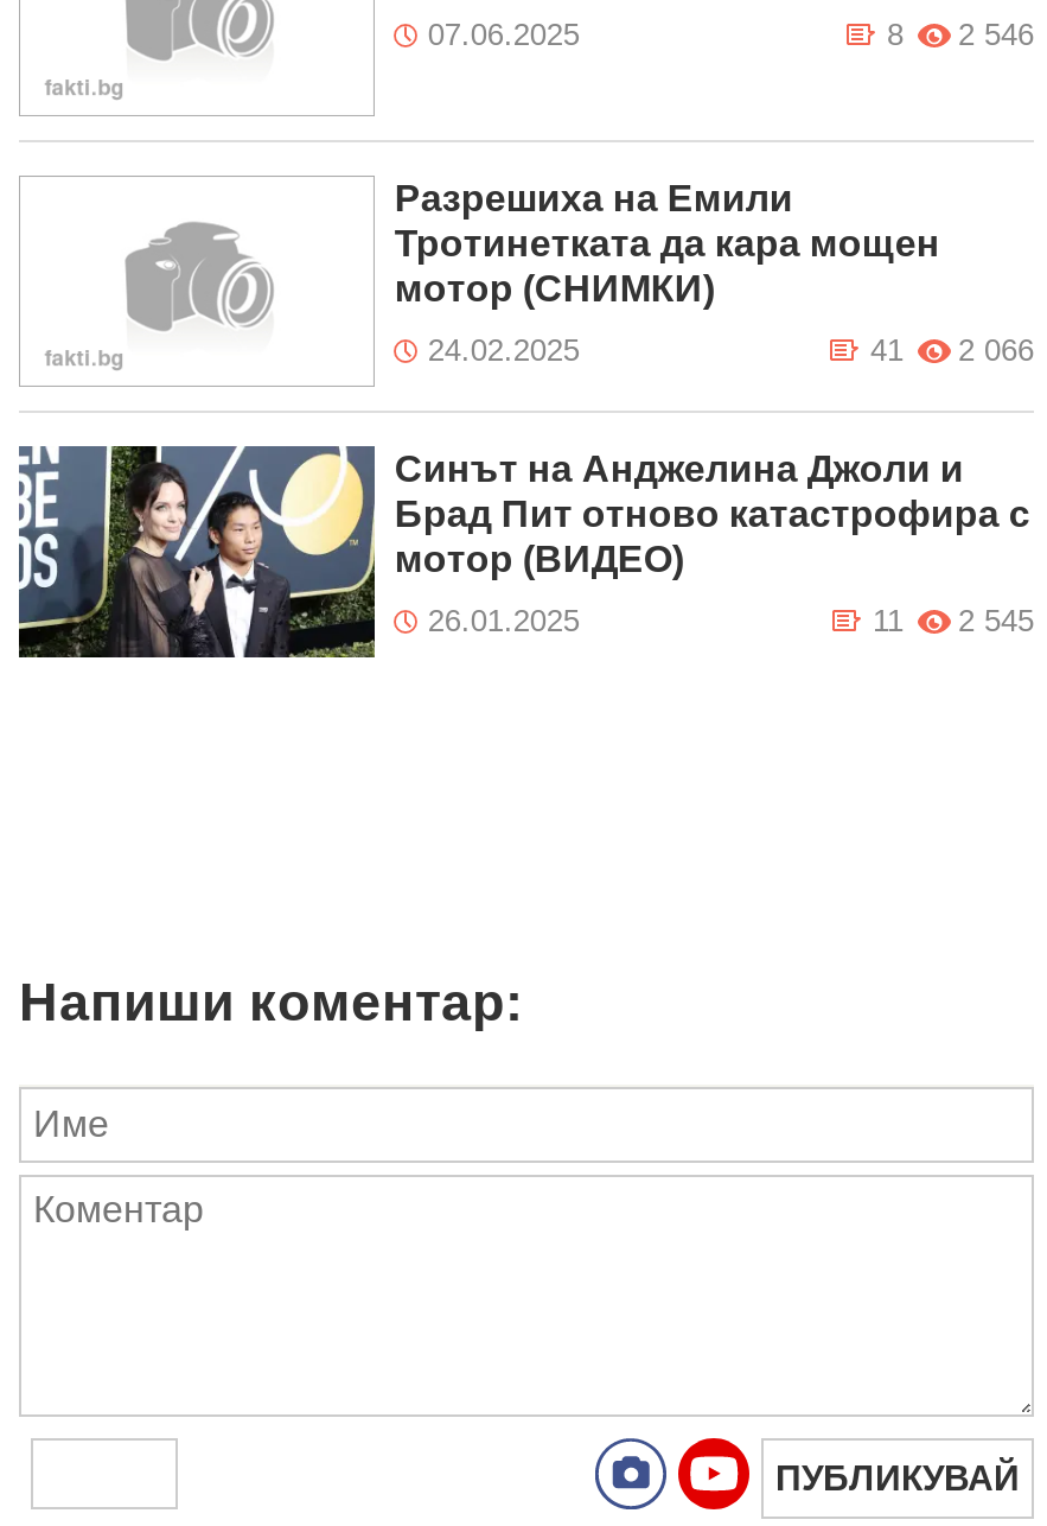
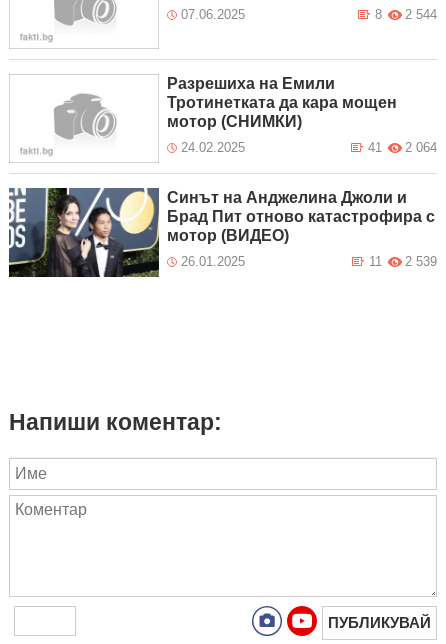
- 8 2 546
+ 8 2 544

- 41 2 066
+ 41 2 064

- 11 2 545
+ 11 2 539
